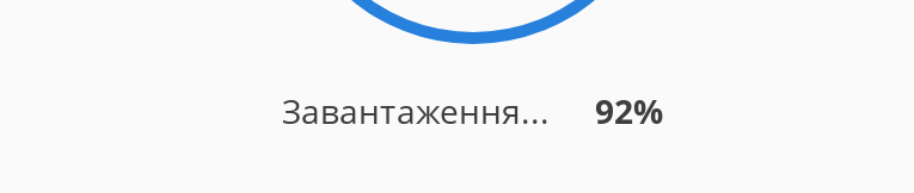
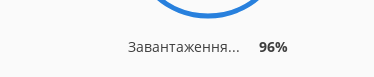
- Завантаження... 92%
+ Завантаження... 96%
